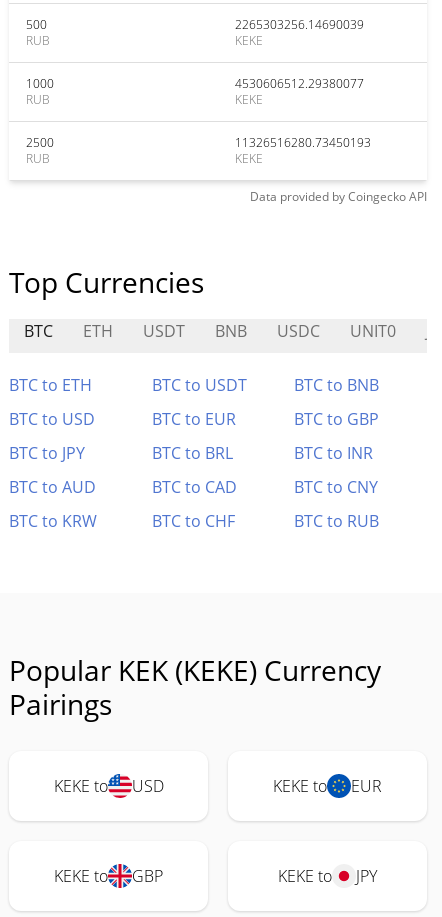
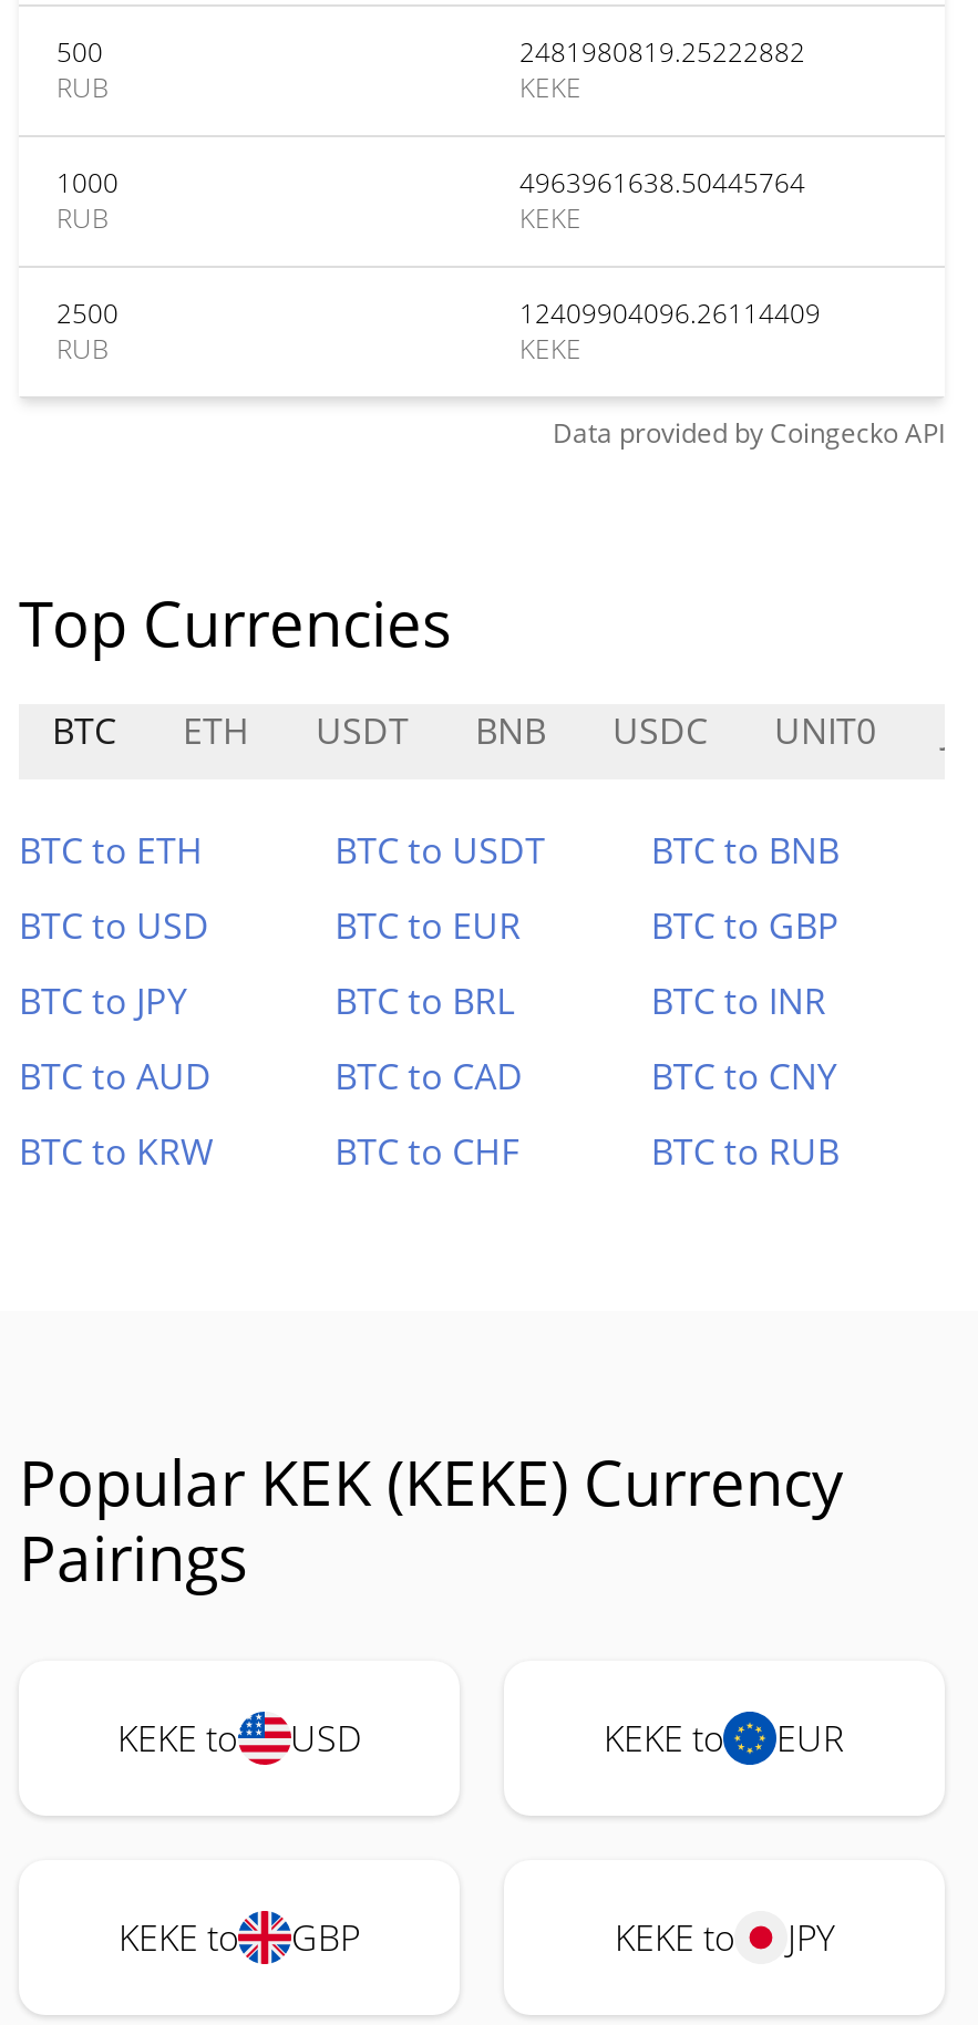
- 2265303256.14690039
+ 2481980819.25222882

- 4530606512.29380077
+ 4963961638.50445764

- 11326516280.73450193
+ 12409904096.26114409
